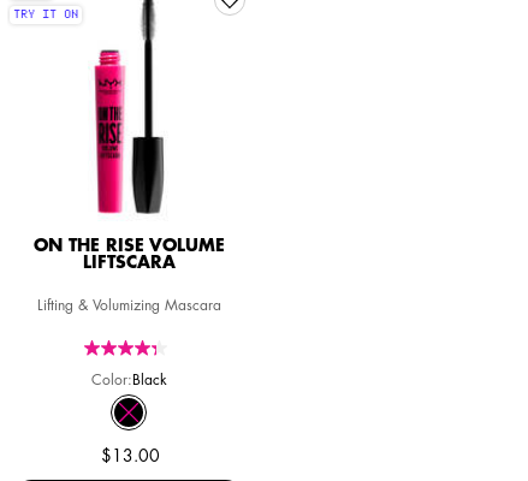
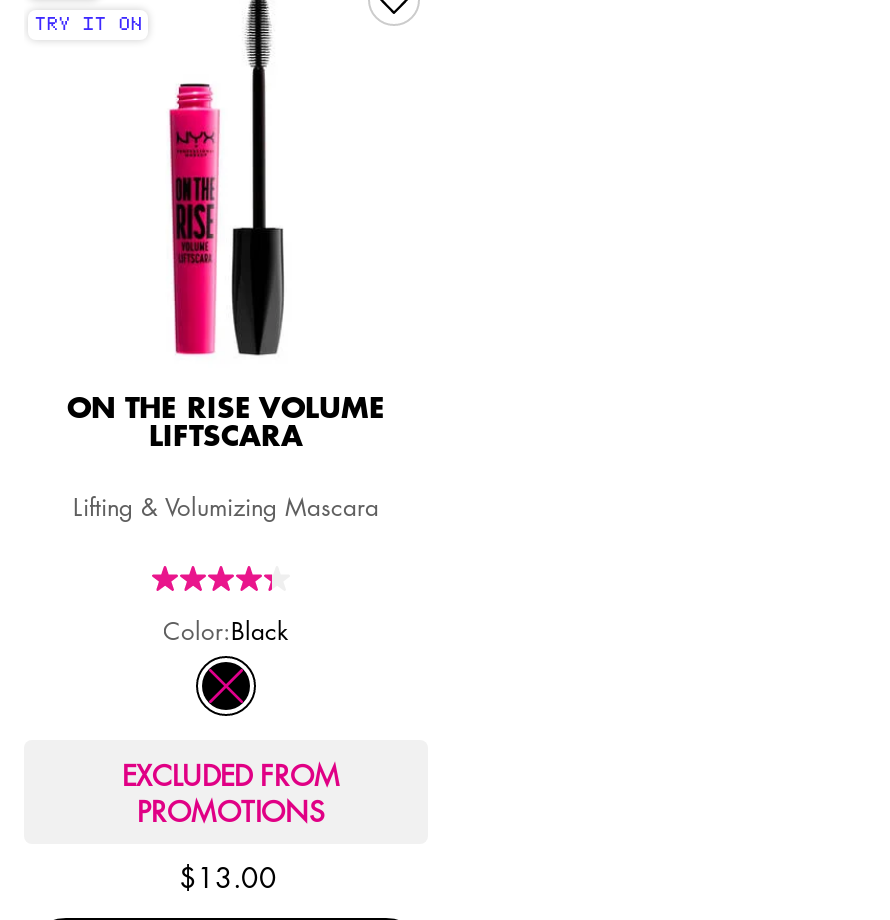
+ EXCLUDED FROM
+ PROMOTIONS
